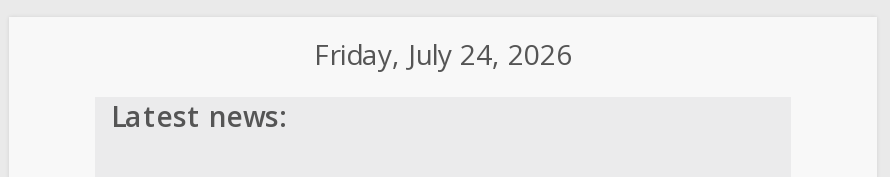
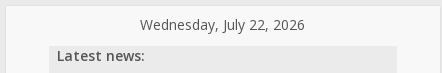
- Friday, July 24, 2026
+ Wednesday, July 22, 2026
